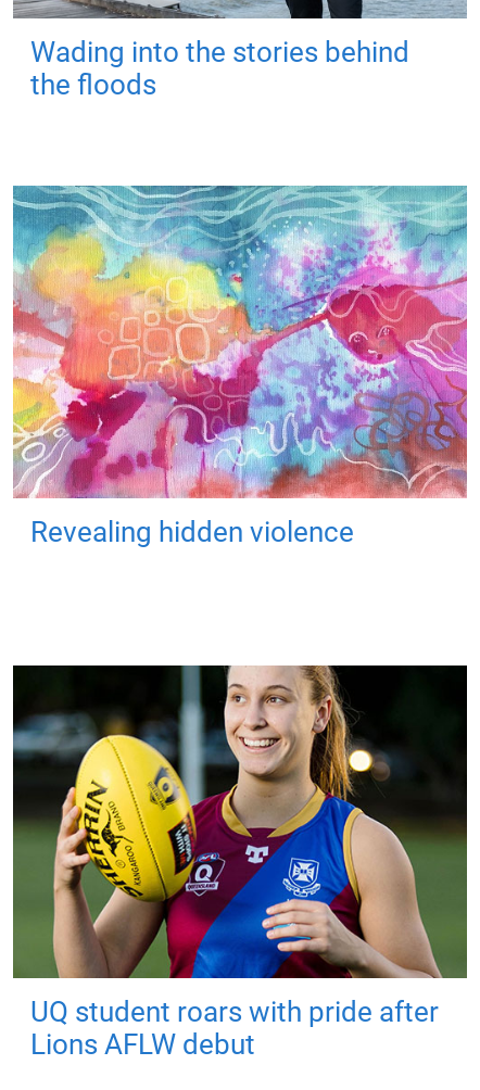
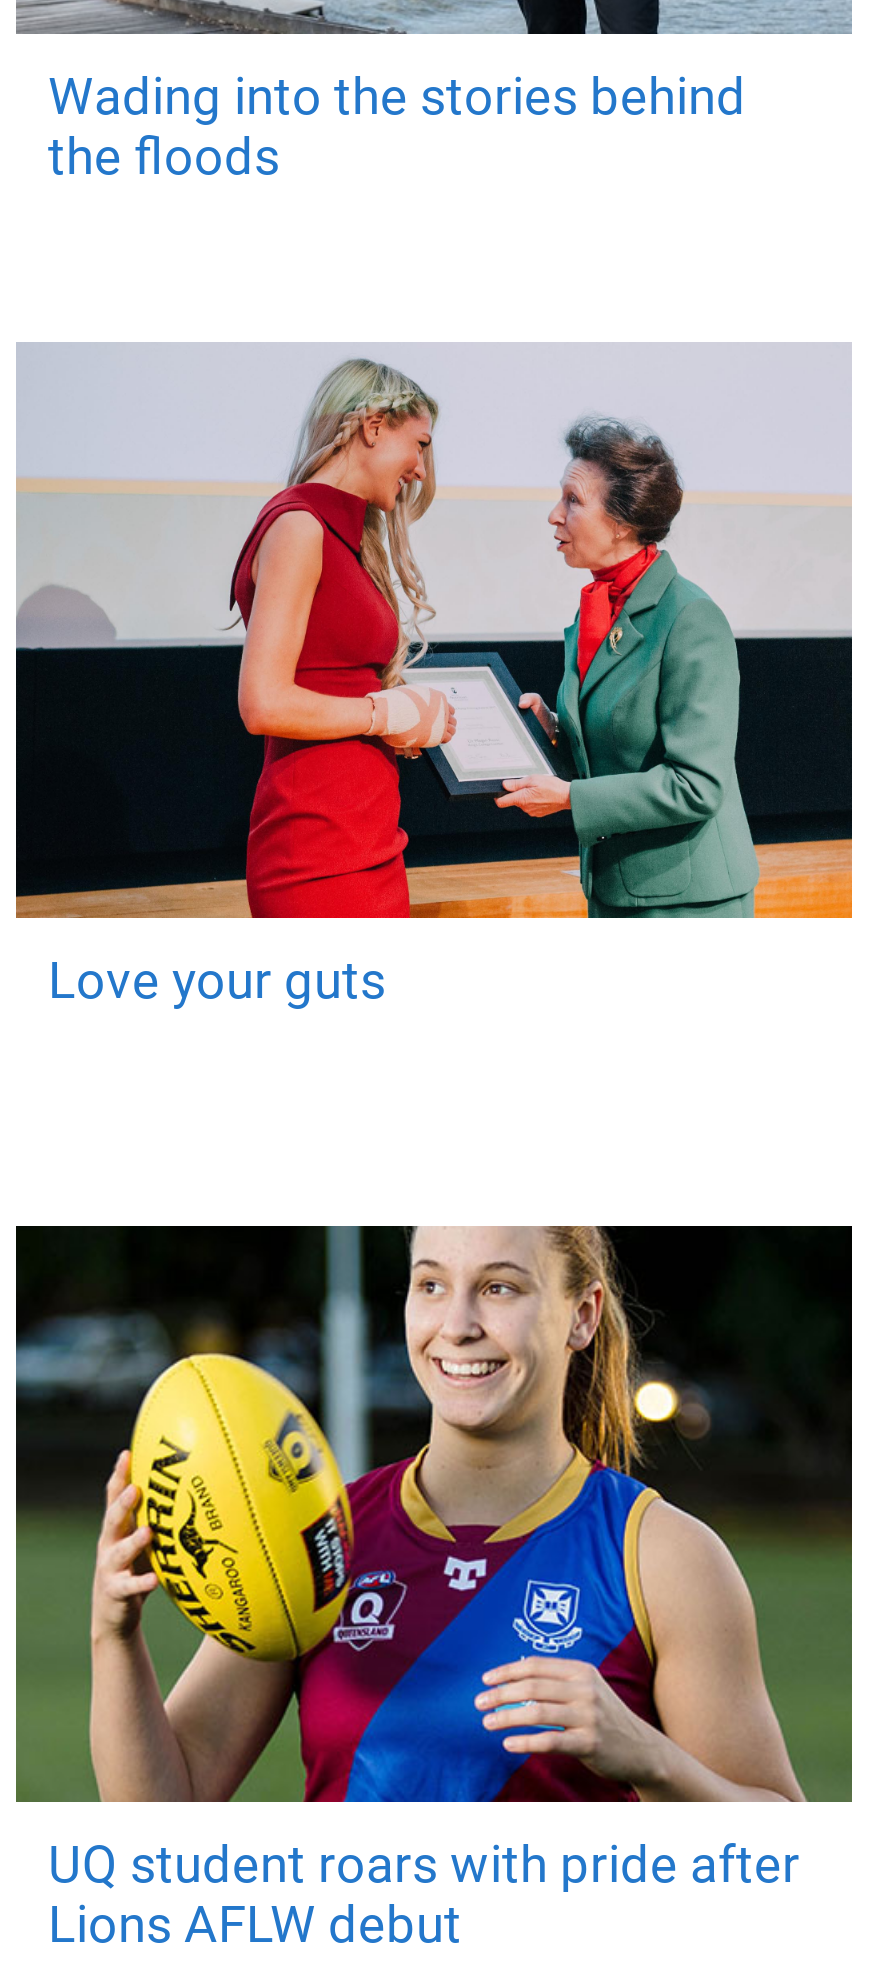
- [image]
- Revealing hidden violence
+ [image]
+ Love your guts
